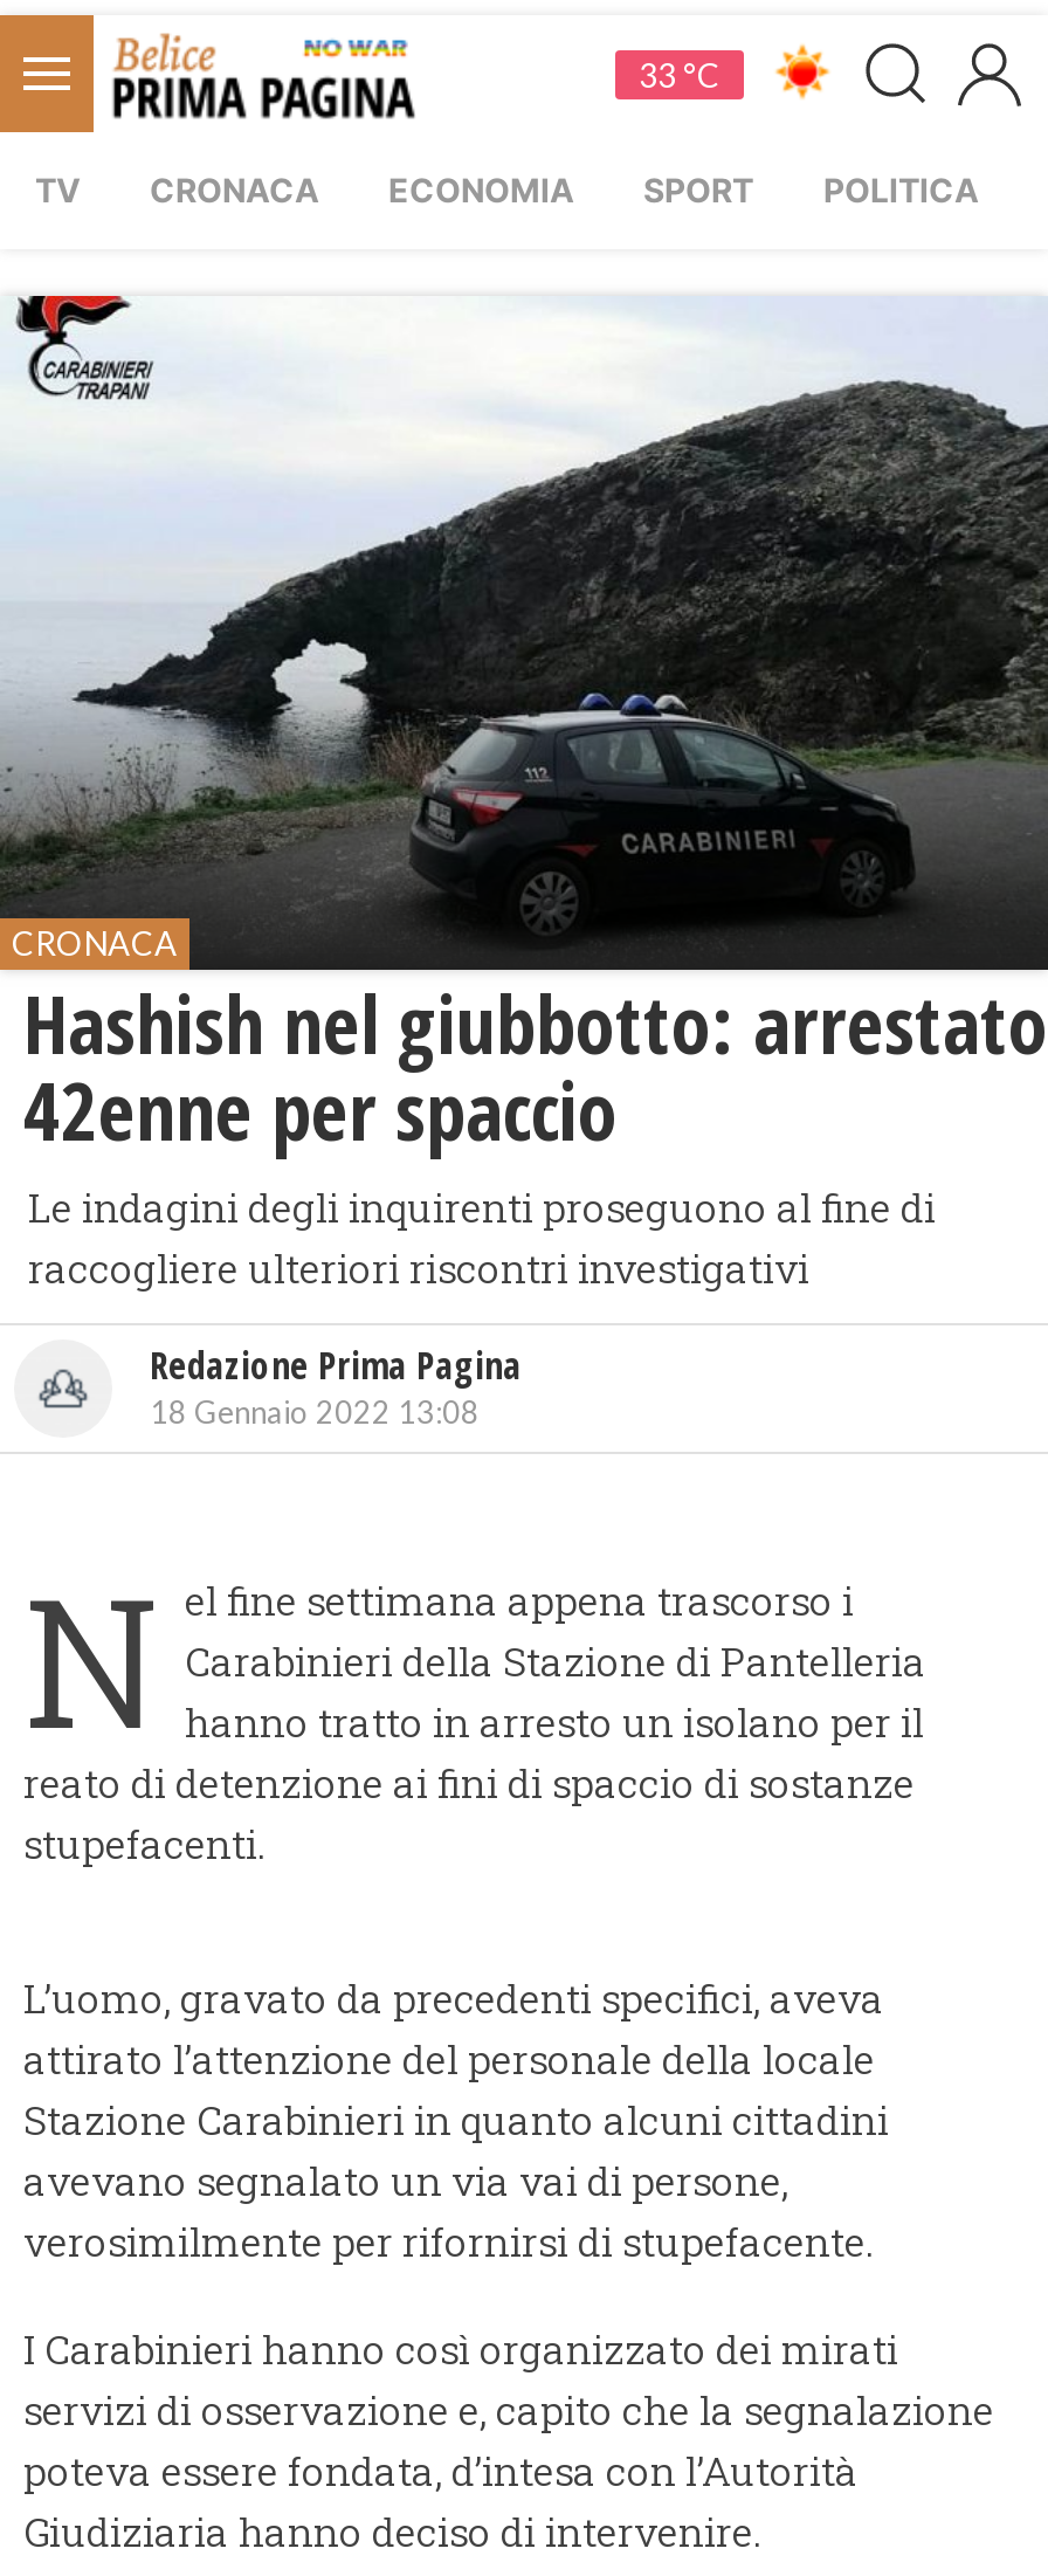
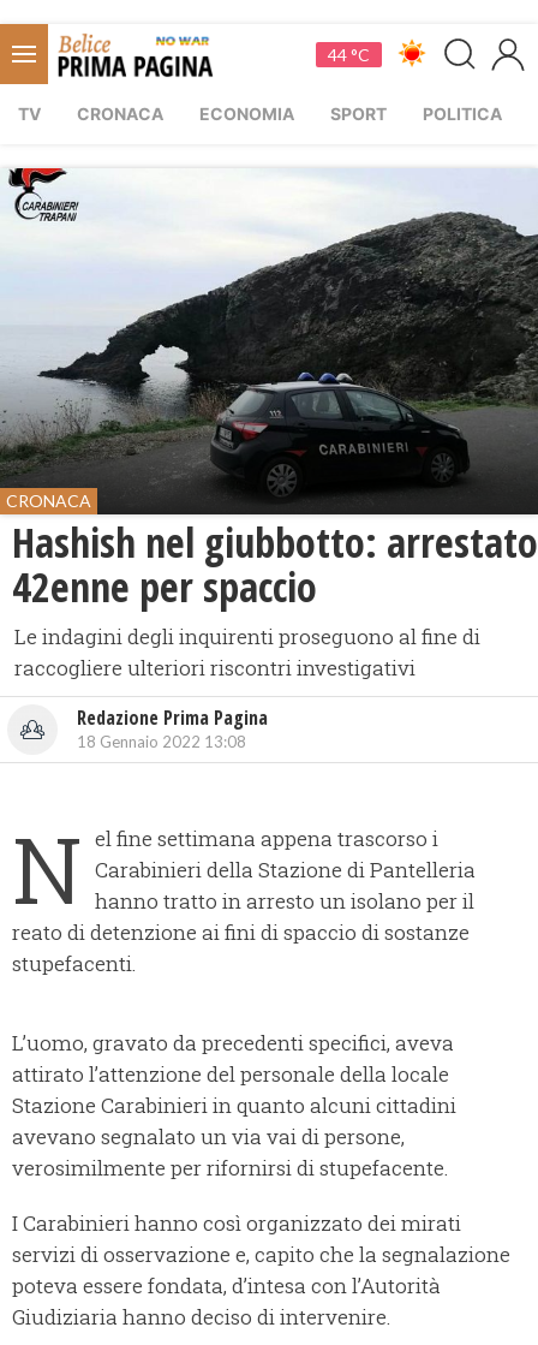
- 33 °C
+ 44 °C
